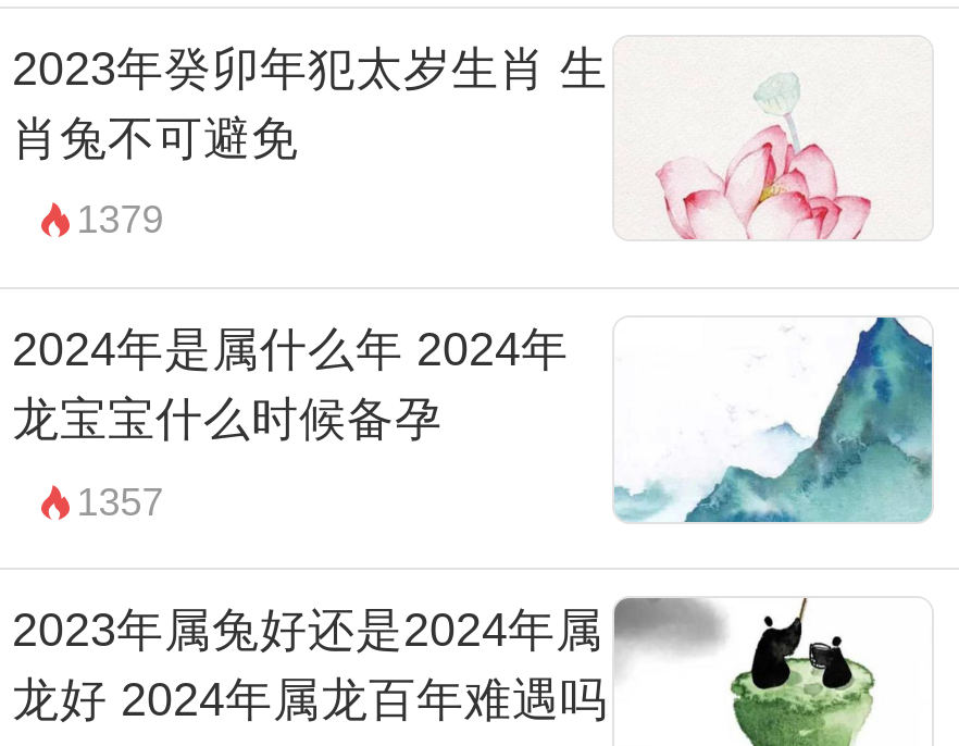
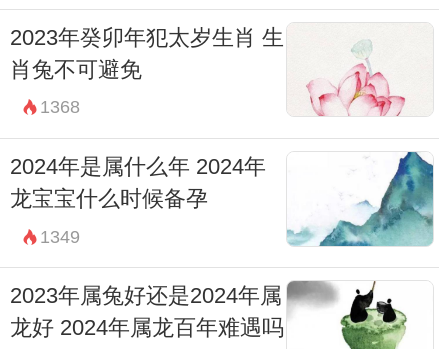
- 1379
+ 1368

- 1357
+ 1349
